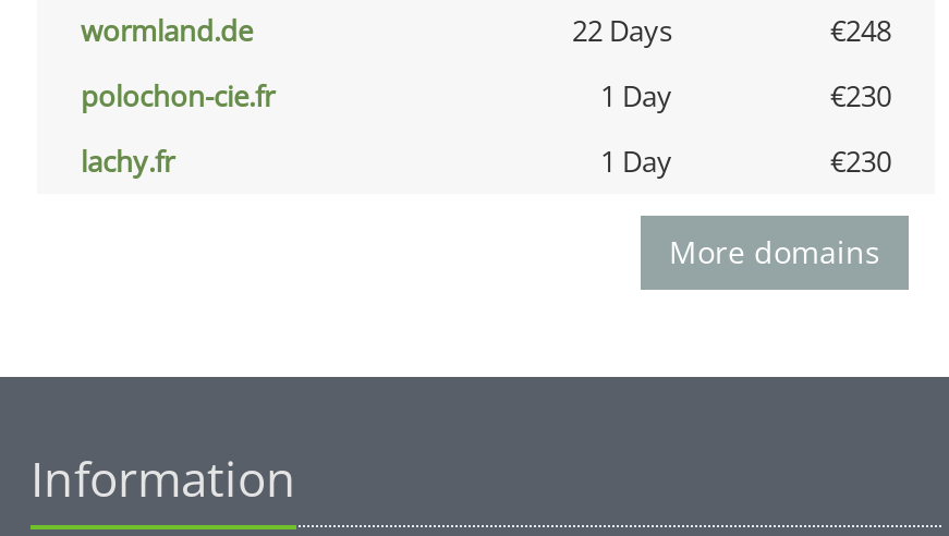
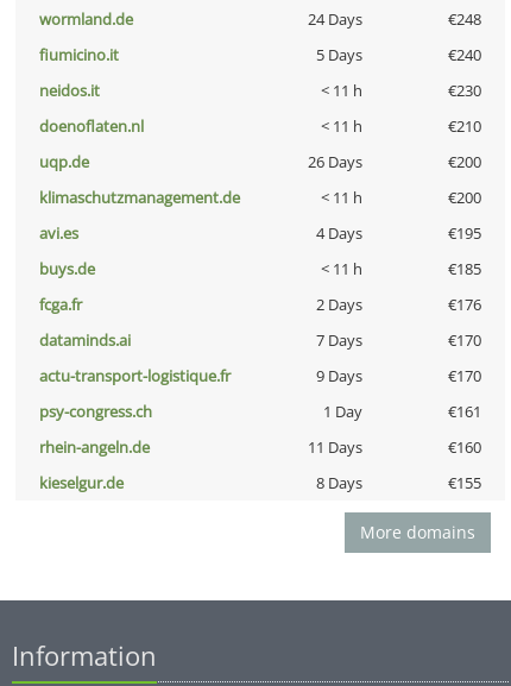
- 22 Days
+ 24 Days

- polochon-cie.fr
- 1 Day
+ fiumicino.it
+ 5 Days
+ €240
+ neidos.it
+ < 11 h

- lachy.fr
+ doenoflaten.nl
+ < 11 h
+ €210
+ uqp.de
+ 26 Days
+ €200
+ klimaschutzmanagement.de
+ < 11 h
+ €200
+ avi.es
+ 4 Days
+ €195
+ buys.de
+ < 11 h
+ €185
+ fcga.fr
+ 2 Days
+ €176
+ dataminds.ai
+ 7 Days
+ €170
+ actu-transport-logistique.fr
+ 9 Days
+ €170
+ psy-congress.ch

- €230
+ €161
+ rhein-angeln.de
+ 11 Days
+ €160
+ kieselgur.de
+ 8 Days
+ €155
